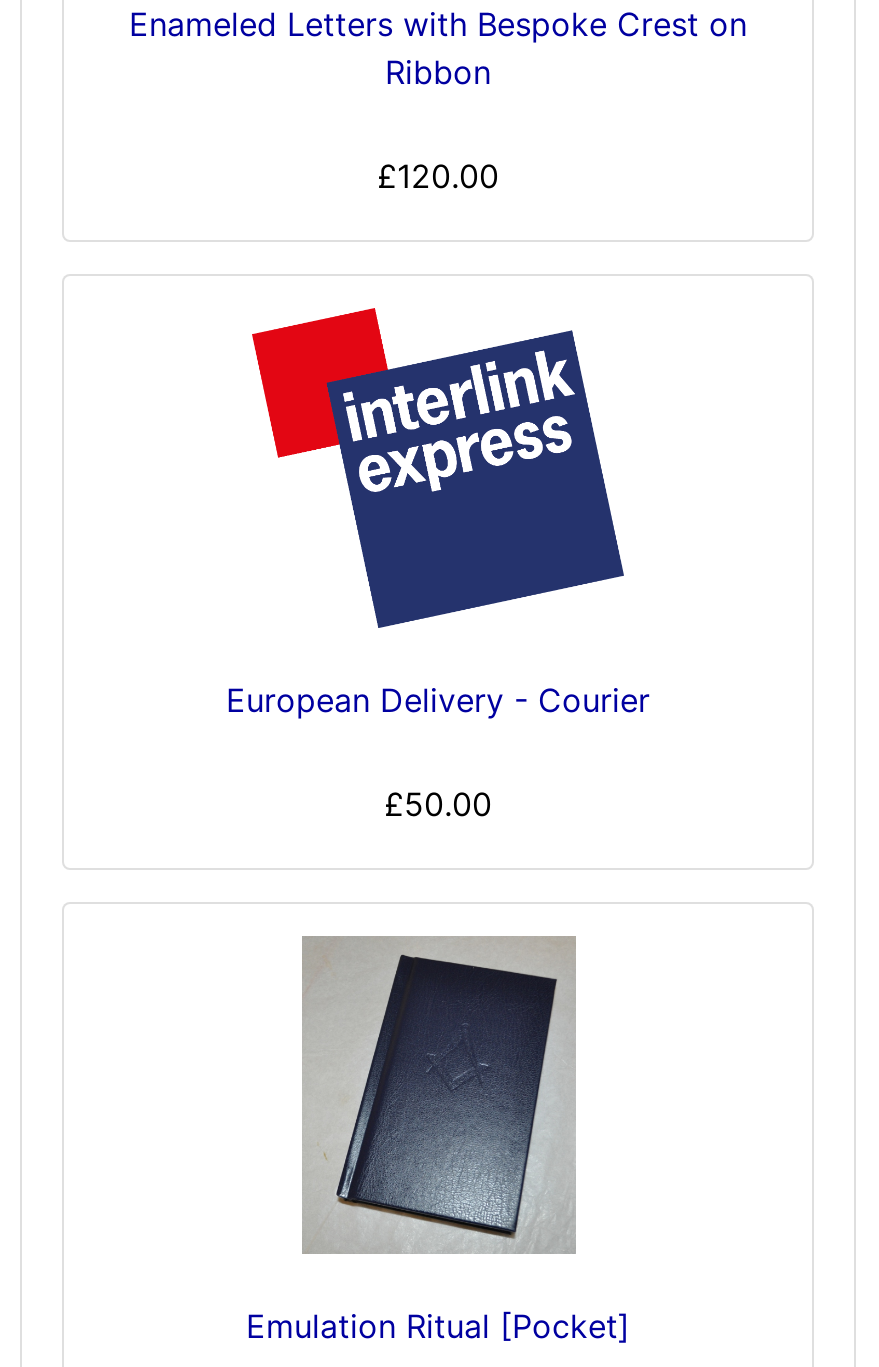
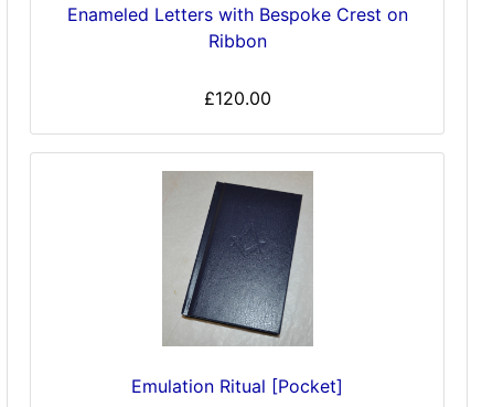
- [image]
- European Delivery - Courier
- £50.00
